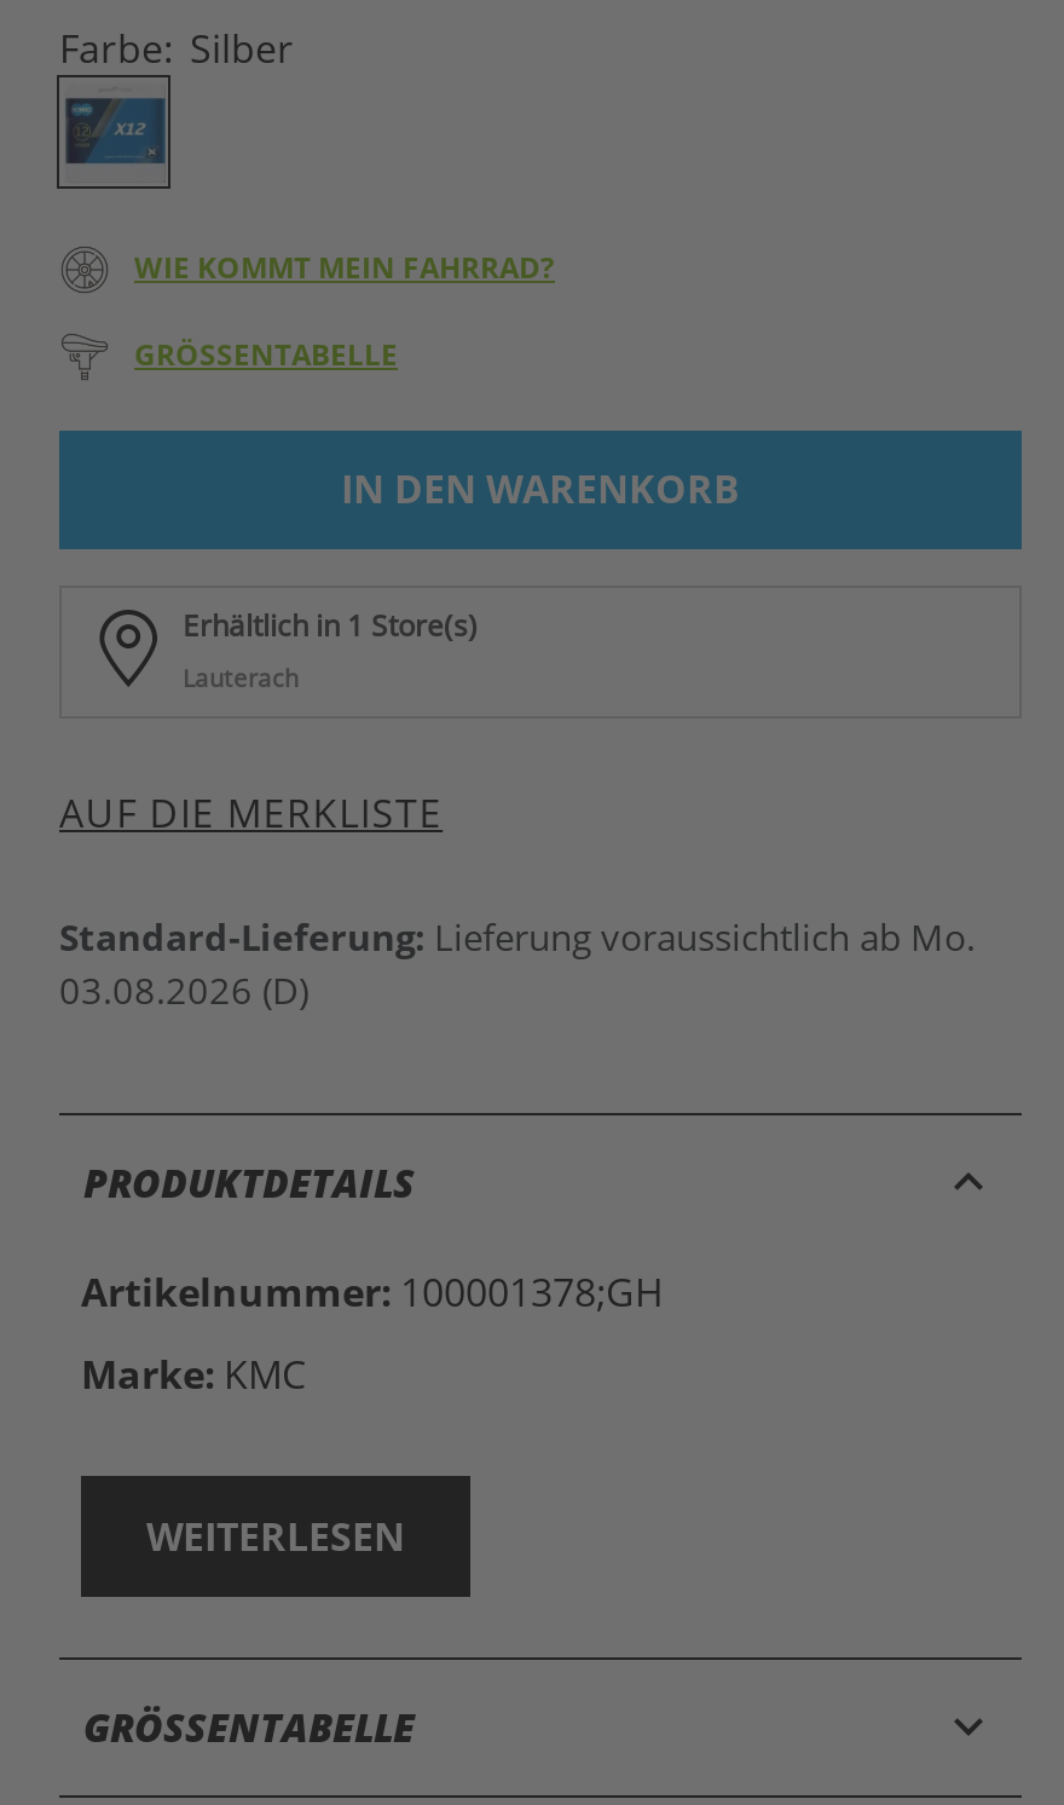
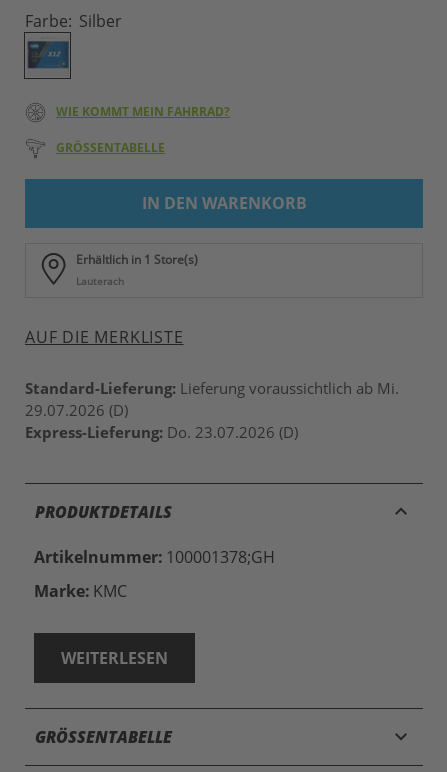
- Standard-Lieferung: Lieferung voraussichtlich ab Mo.
- 03.08.2026 (D)
+ Standard-Lieferung: Lieferung voraussichtlich ab Mi.
+ 29.07.2026 (D)
+ Express-Lieferung: Do. 23.07.2026 (D)
